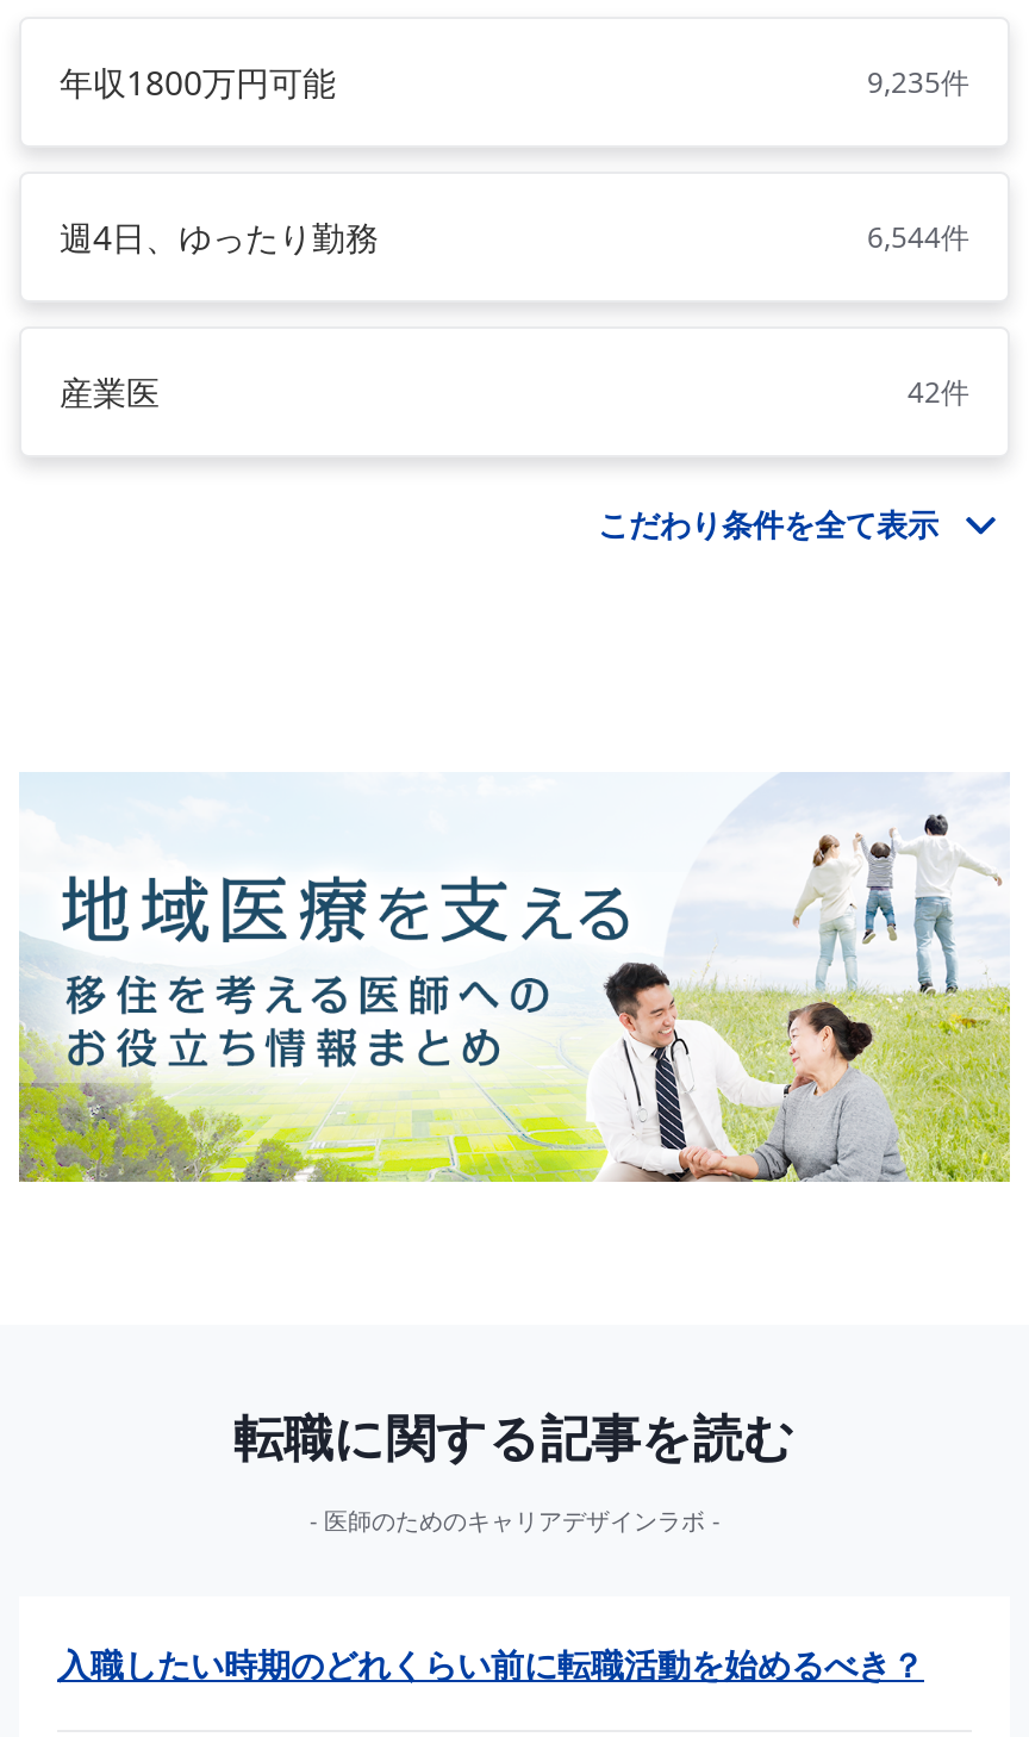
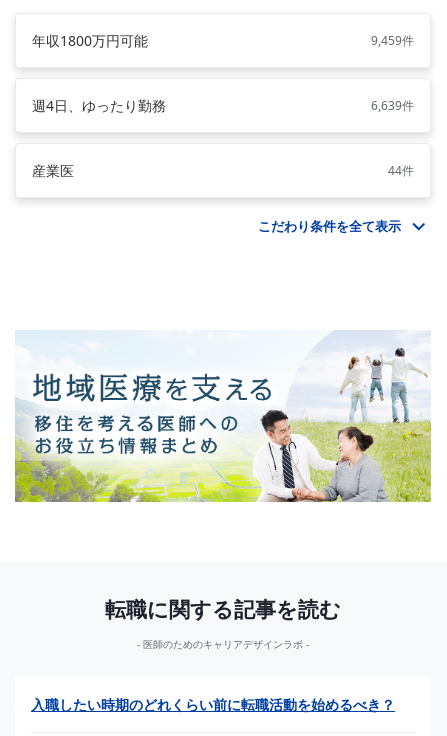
- 9,235件
+ 9,459件

- 6,544件
+ 6,639件

- 42件
+ 44件
